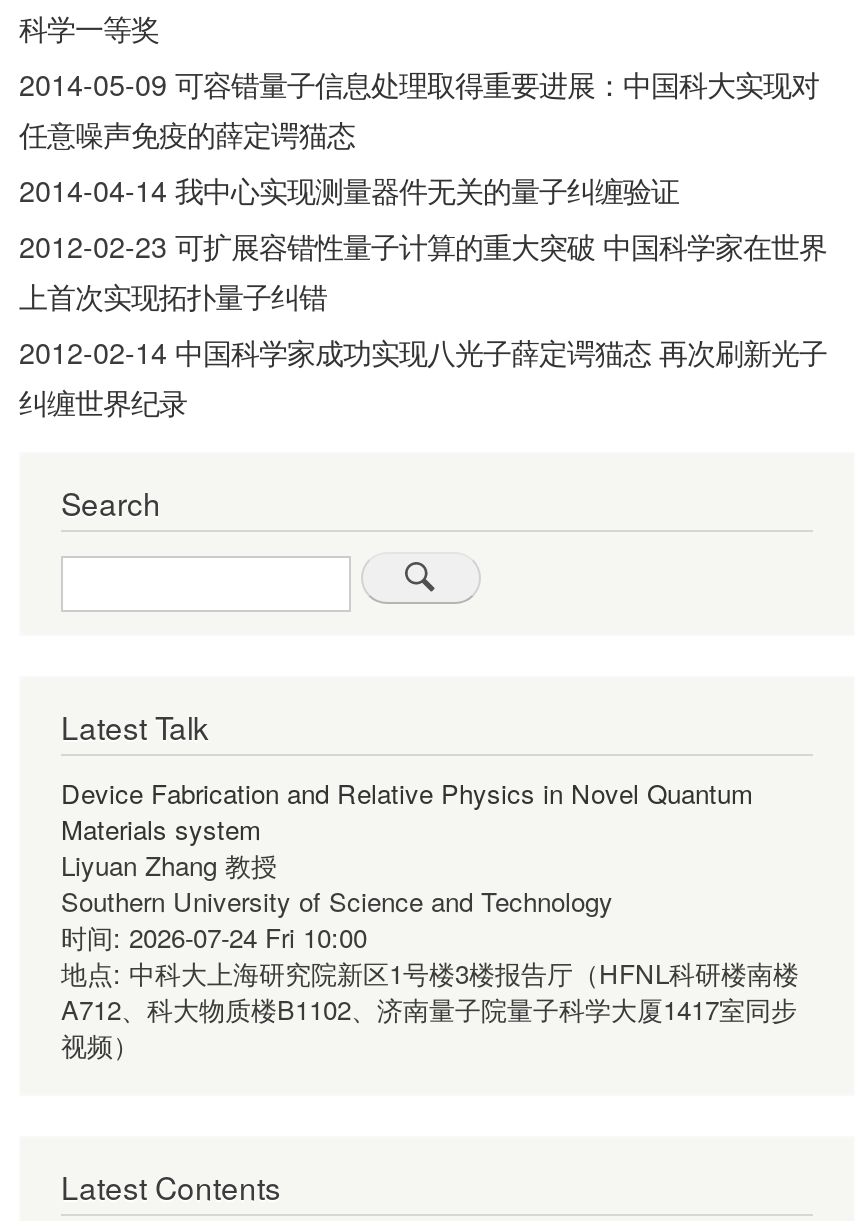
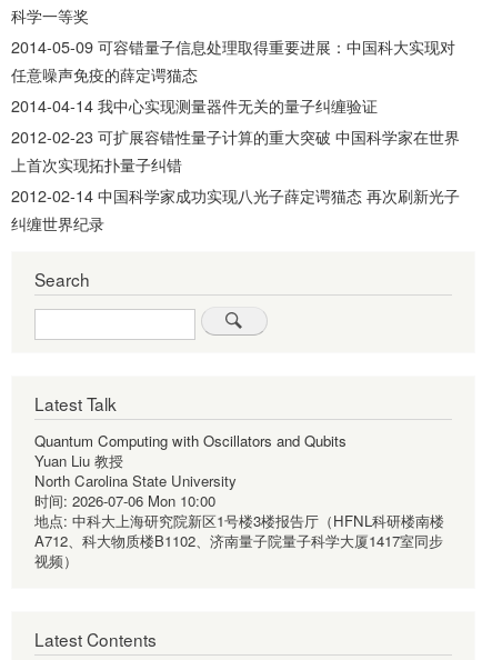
- Device Fabrication and Relative Physics in Novel Quantum
- Materials system
- Liyuan Zhang 教授
- Southern University of Science and Technology
- 时间: 2026-07-24 Fri 10:00
+ Quantum Computing with Oscillators and Qubits
+ Yuan Liu 教授
+ North Carolina State University
+ 时间: 2026-07-06 Mon 10:00
